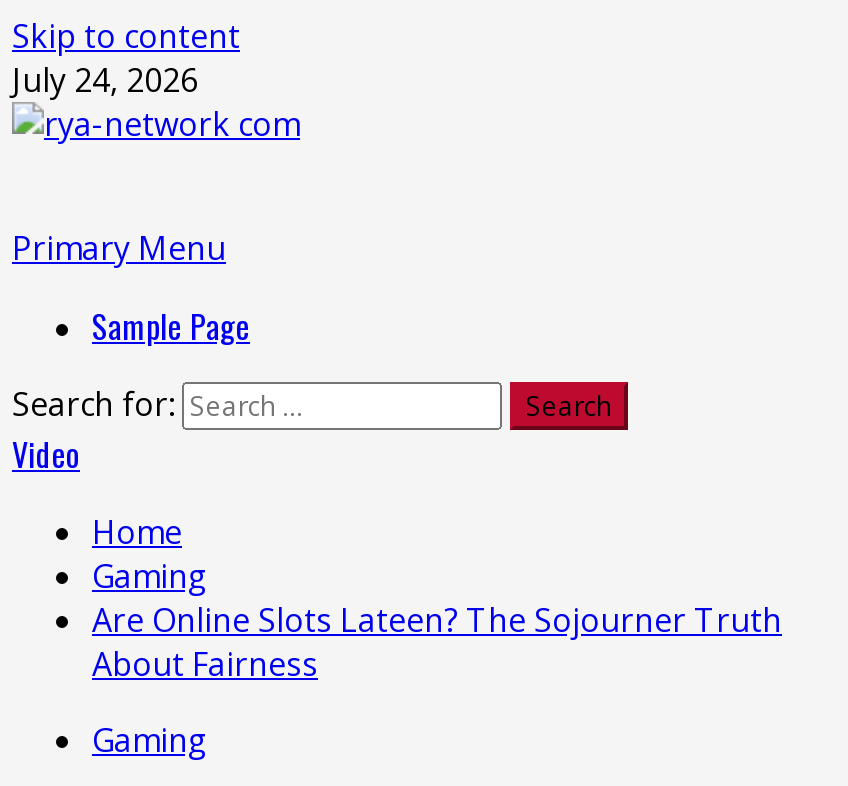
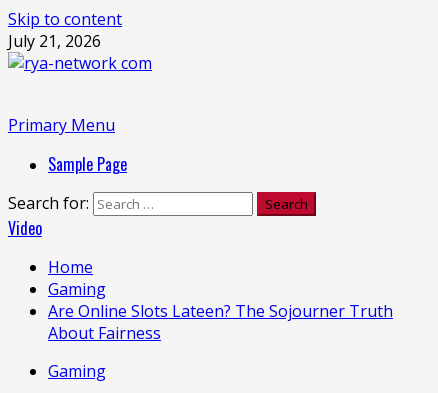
- July 24, 2026
+ July 21, 2026
